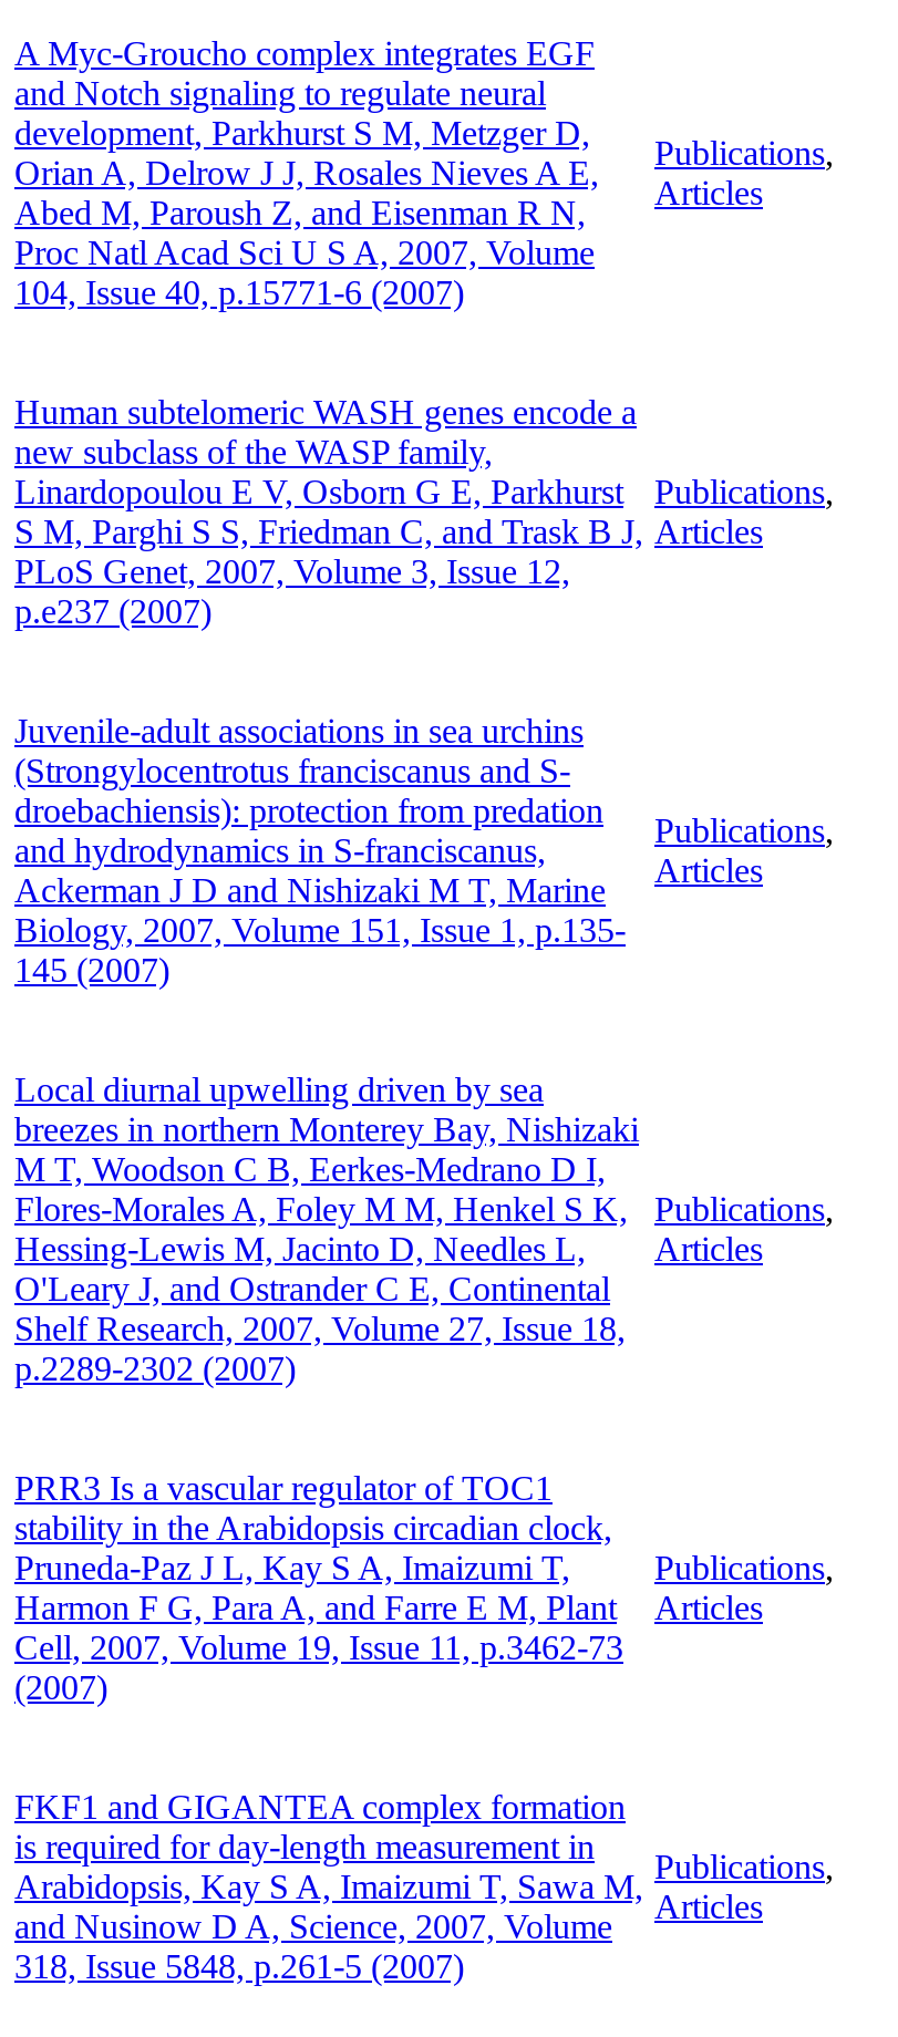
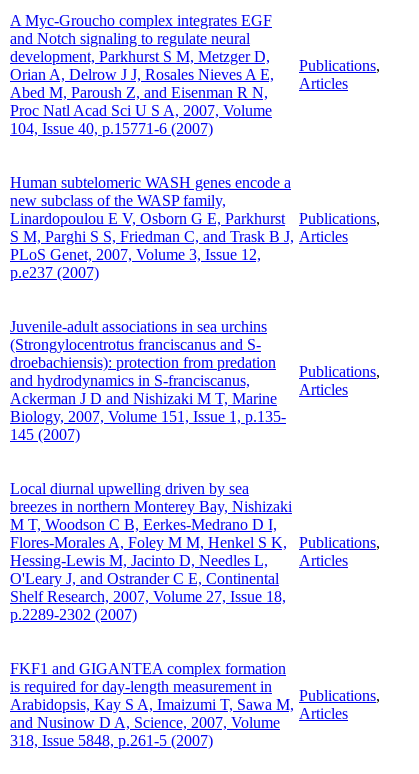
- PRR3 Is a vascular regulator of TOC1
- stability in the Arabidopsis circadian clock,
- Pruneda-Paz J L, Kay S A, Imaizumi T,
- Harmon F G, Para A, and Farre E M, Plant
- Cell, 2007, Volume 19, Issue 11, p.3462-73
- (2007)

- Publications,
- Articles
